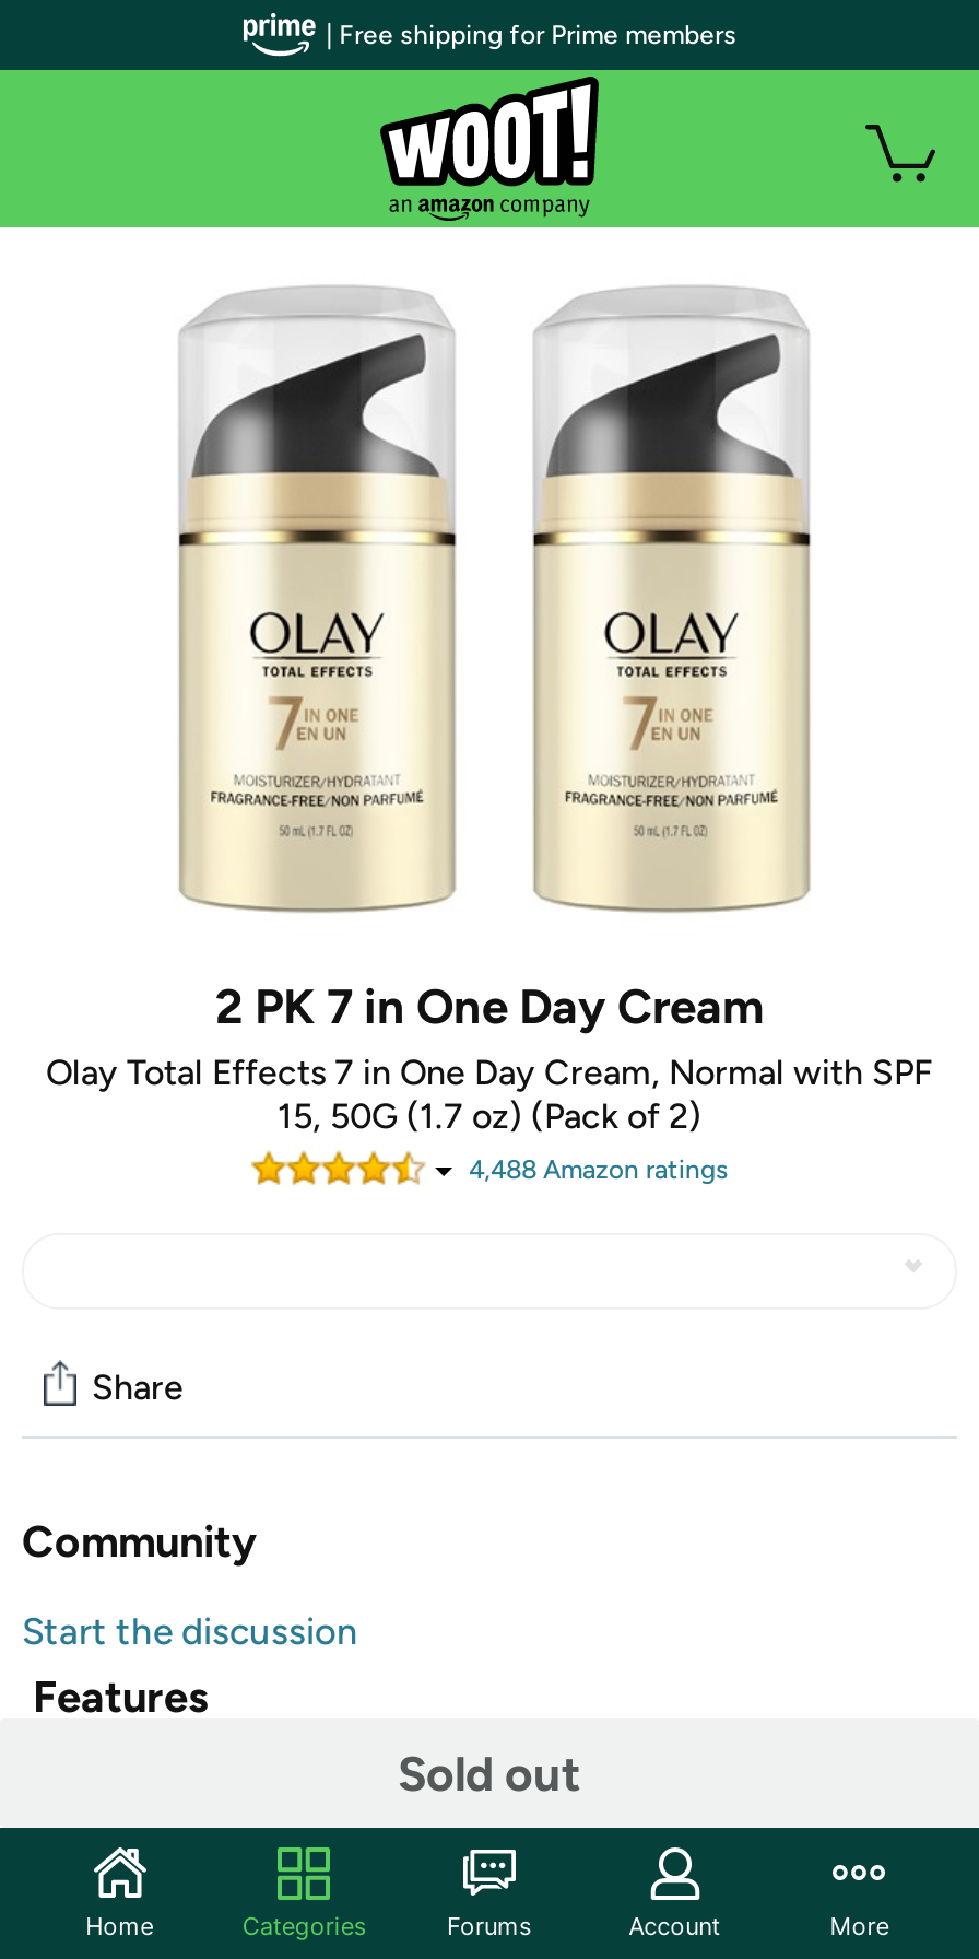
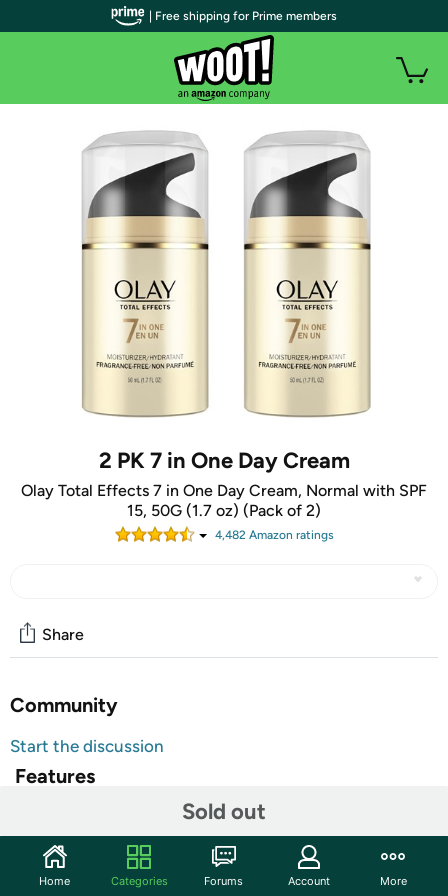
- 4,488 Amazon ratings
+ 4,482 Amazon ratings
